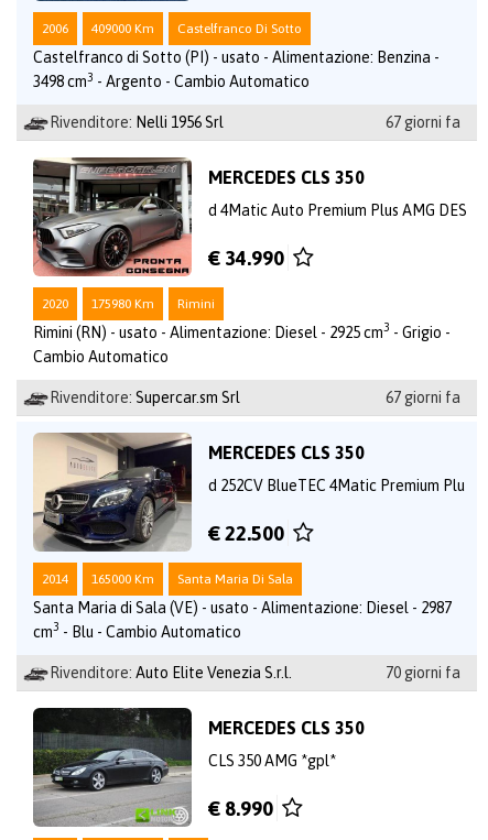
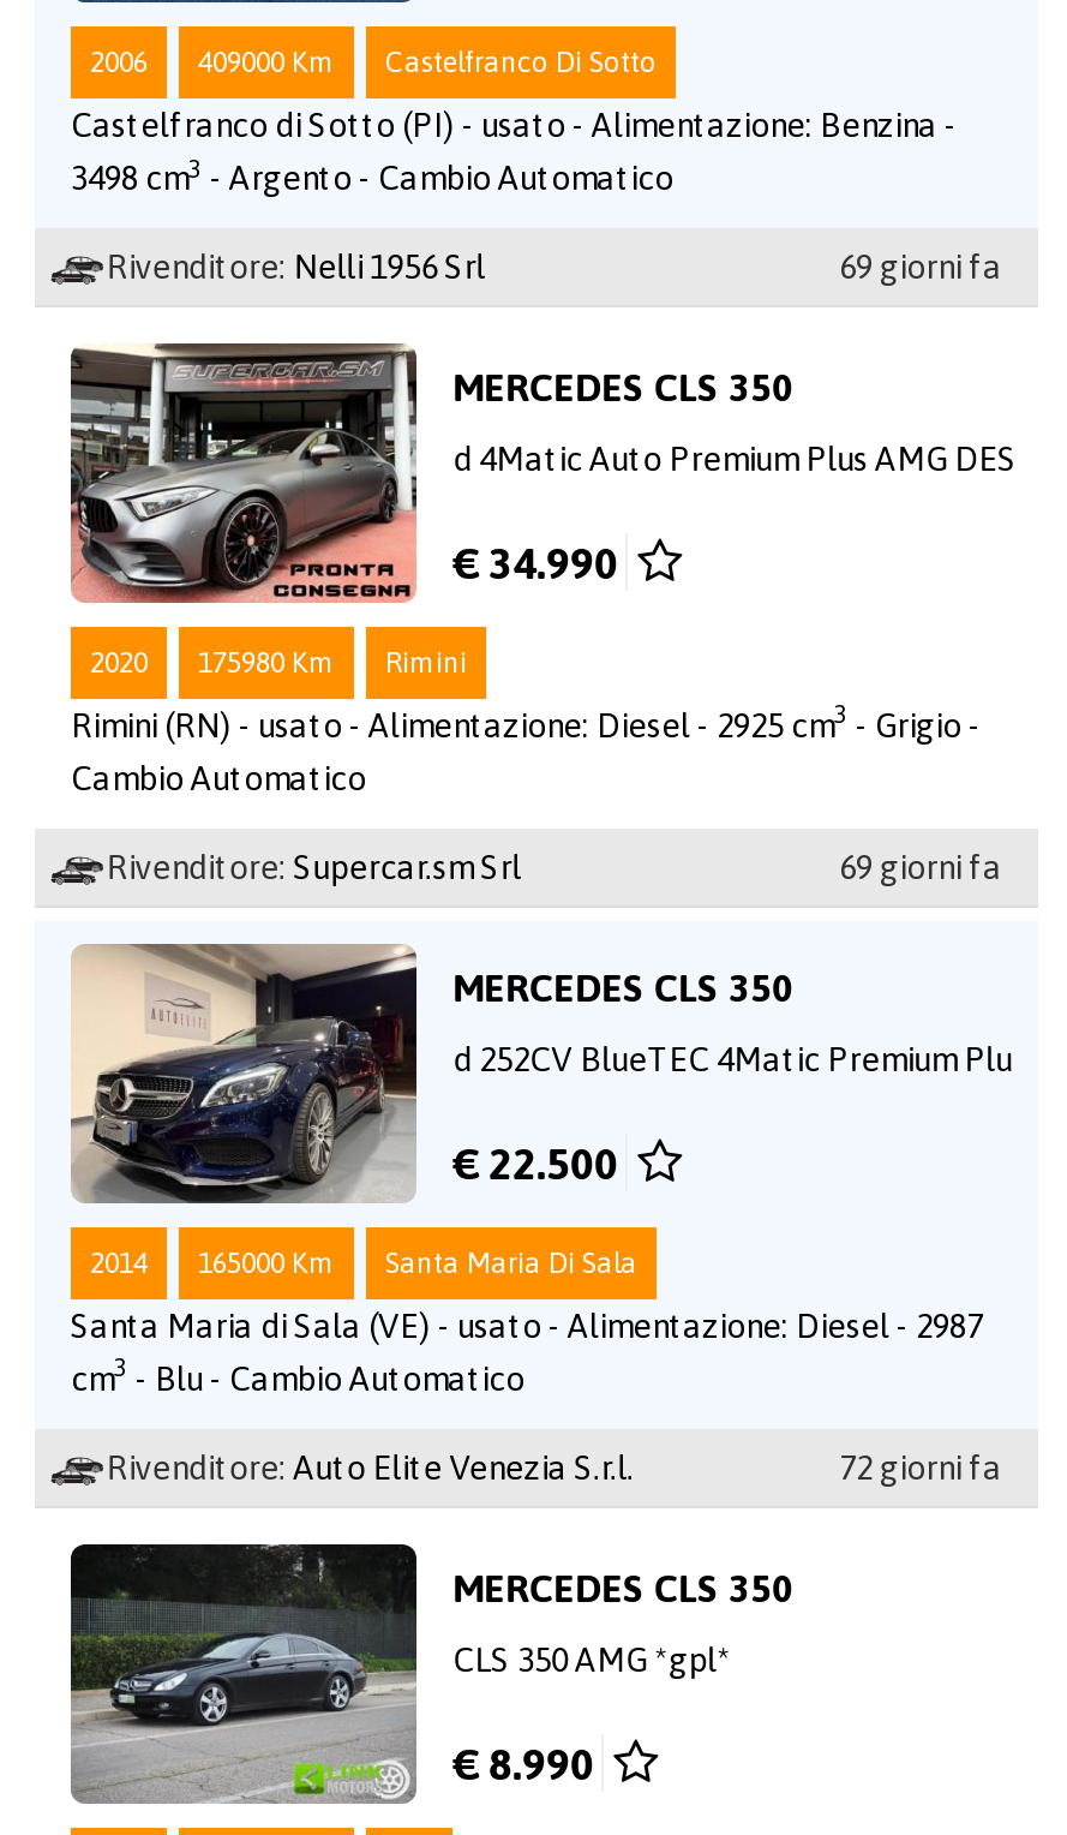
- 67 giorni fa
+ 69 giorni fa

- 67 giorni fa
+ 69 giorni fa

- 70 giorni fa
+ 72 giorni fa
